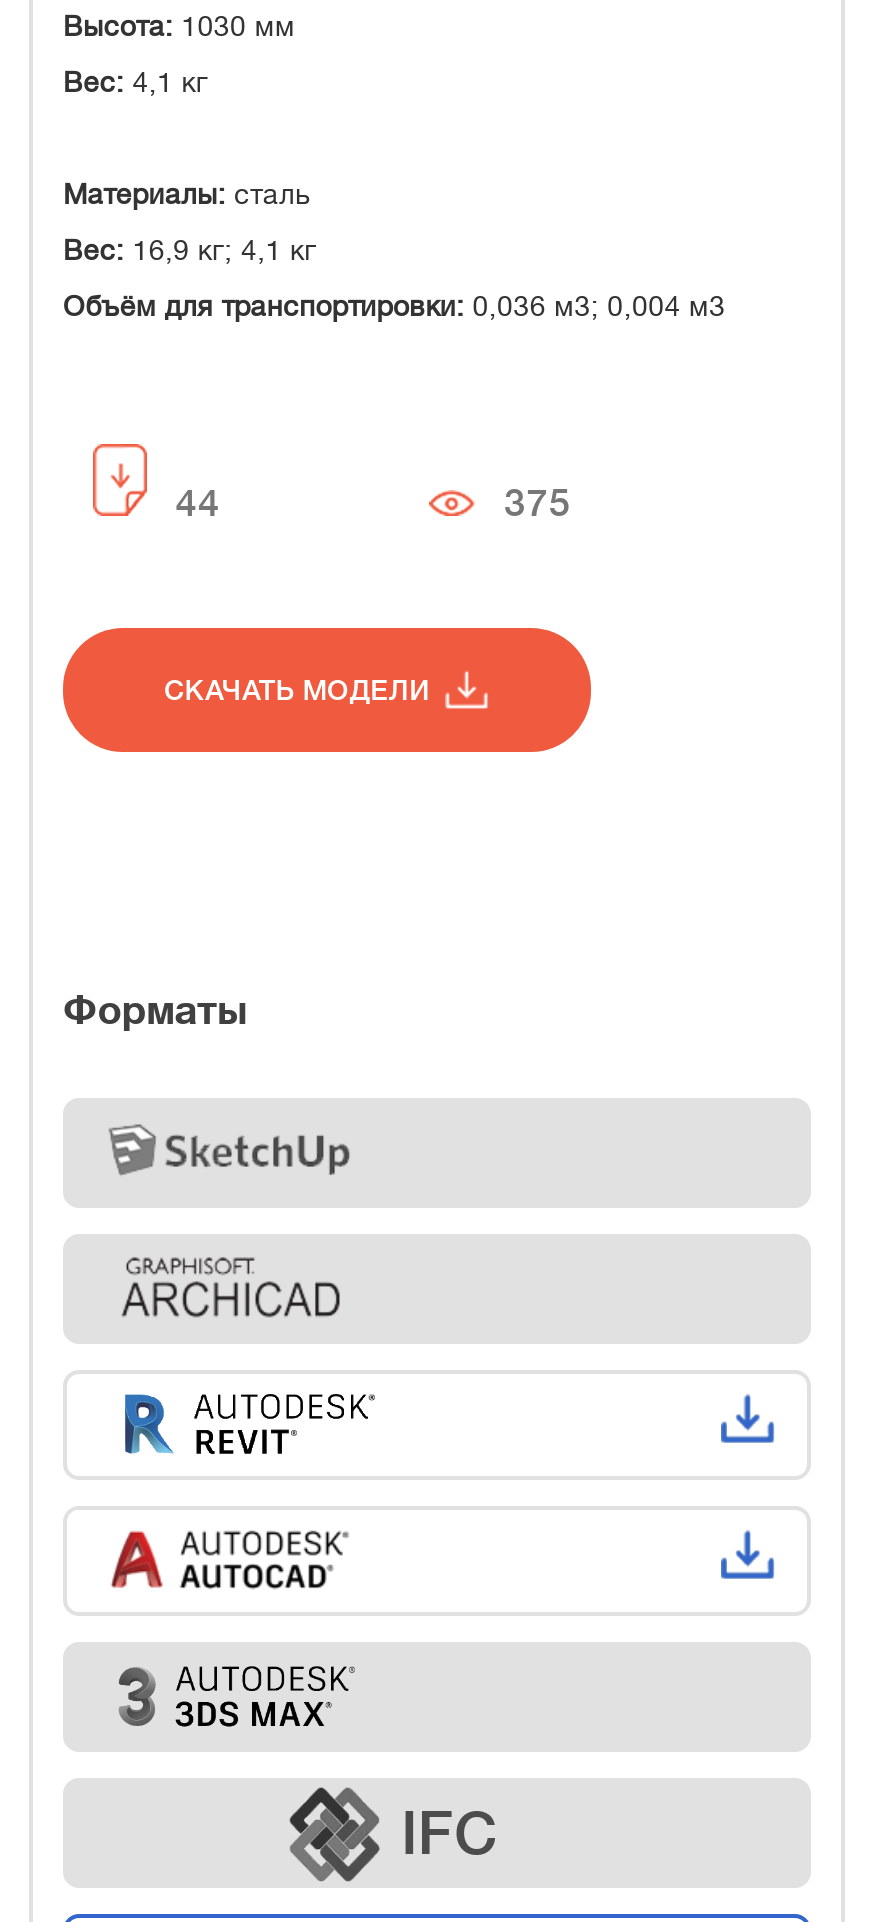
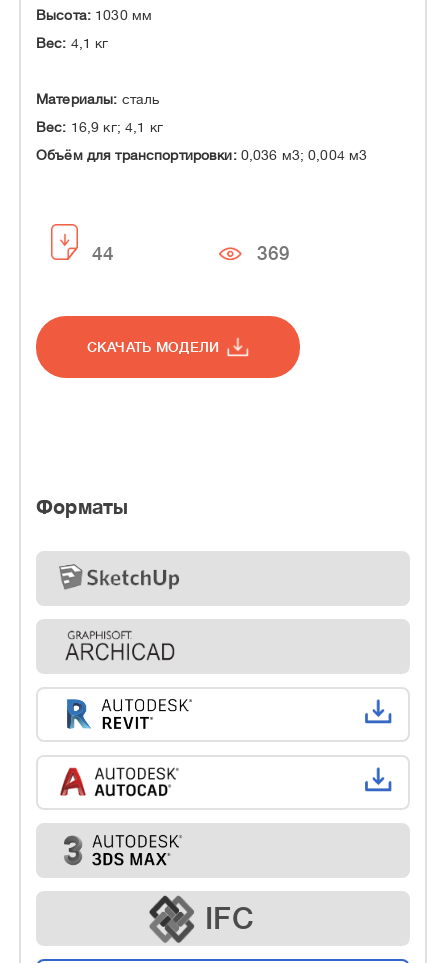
- 375
+ 369
